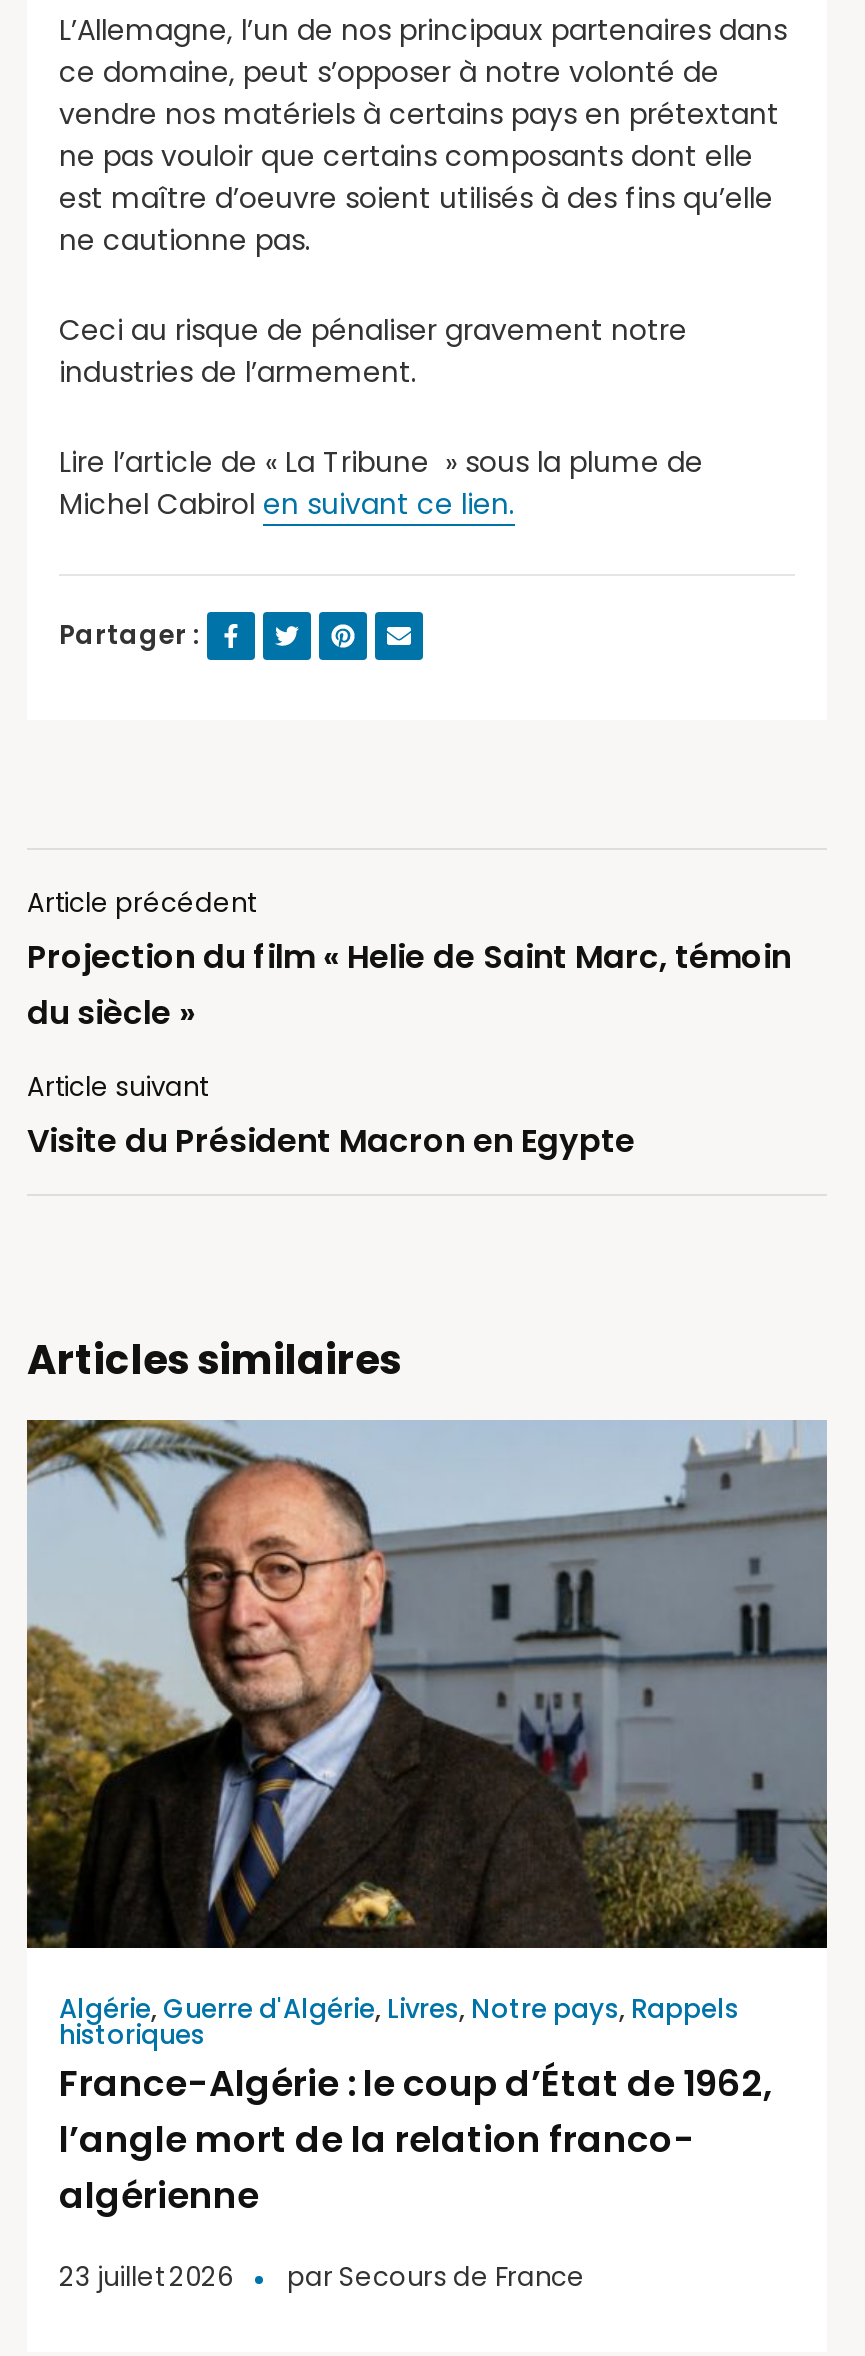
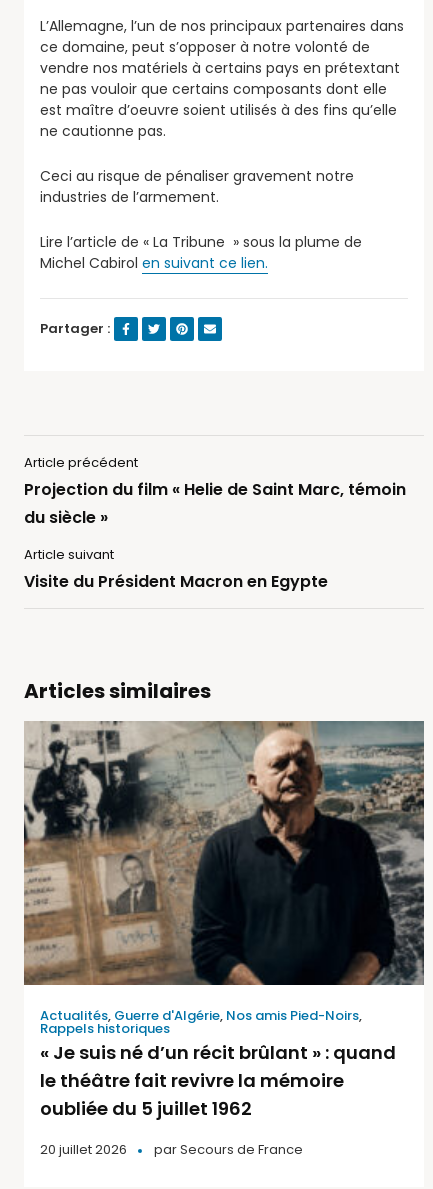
- [image]
- Algérie, Guerre d'Algérie, Livres, Notre pays, Rappels
- historiques
- France-Algérie : le coup d’État de 1962,
- l’angle mort de la relation franco-
- algérienne
+ [image]
+ Actualités, Guerre d'Algérie, Nos amis Pied-Noirs,
+ Rappels historiques
+ « Je suis né d’un récit brûlant » : quand
+ le théâtre fait revivre la mémoire
+ oubliée du 5 juillet 1962

- 23 juillet 2026 par Secours de France
+ 20 juillet 2026 par Secours de France
